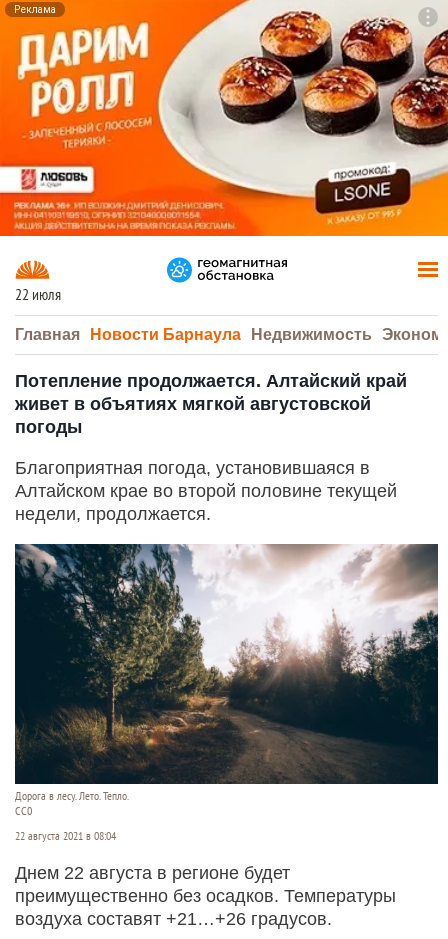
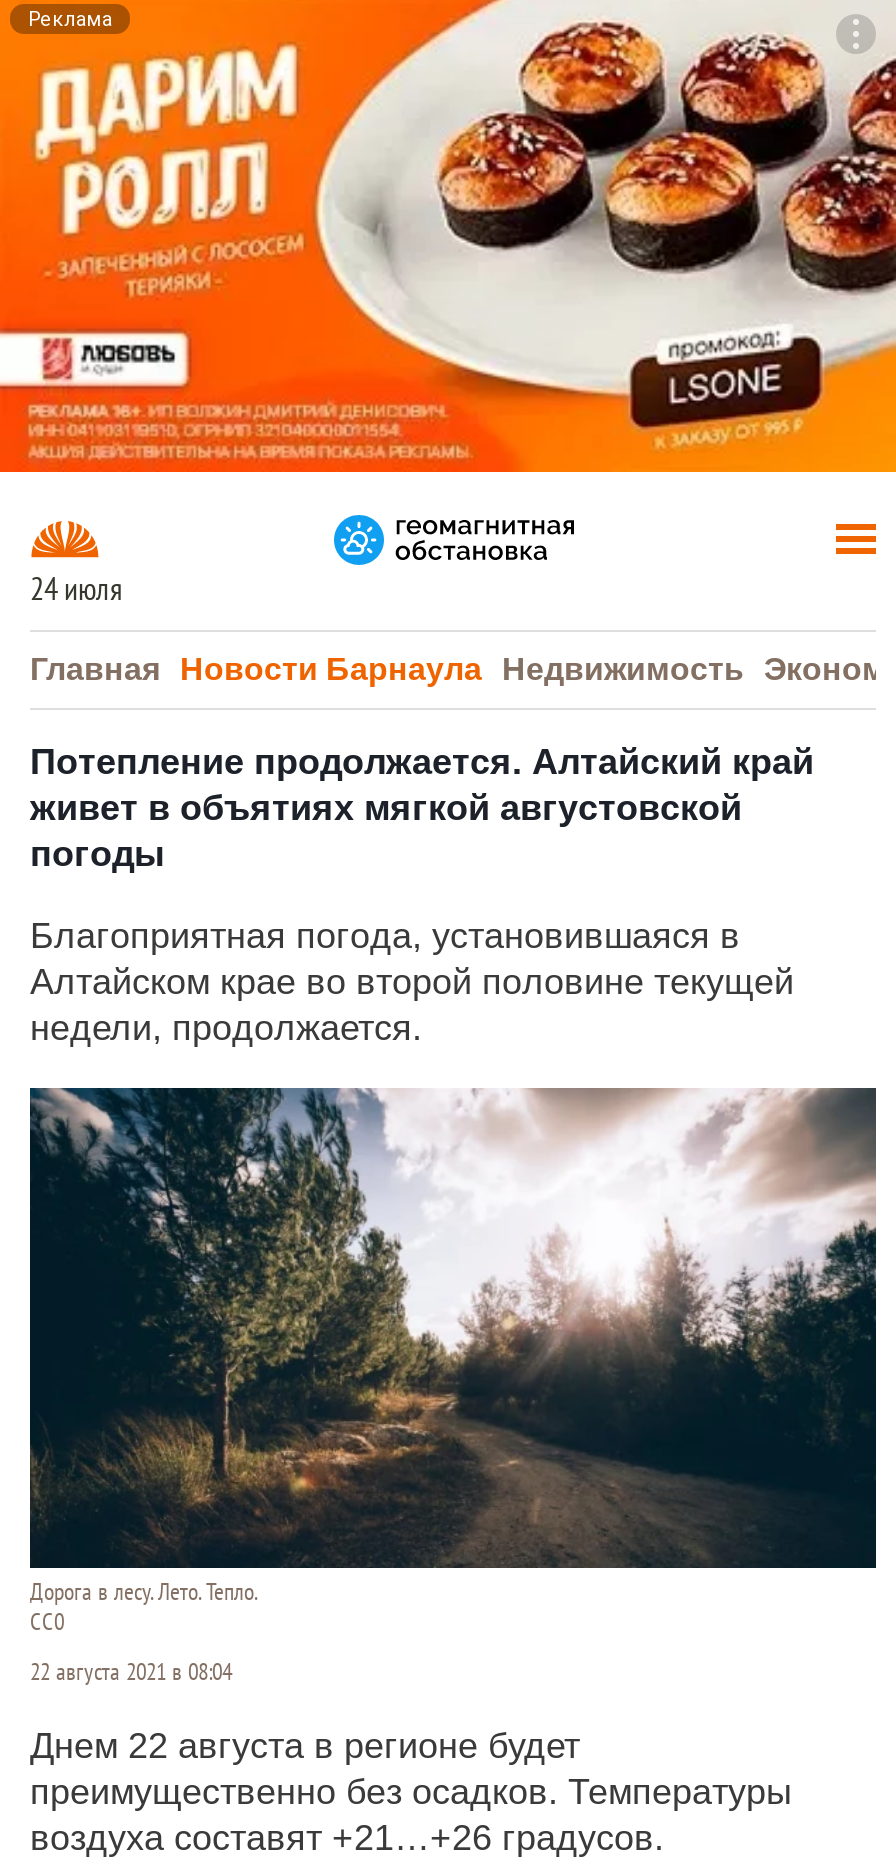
- 22 июля
+ 24 июля
